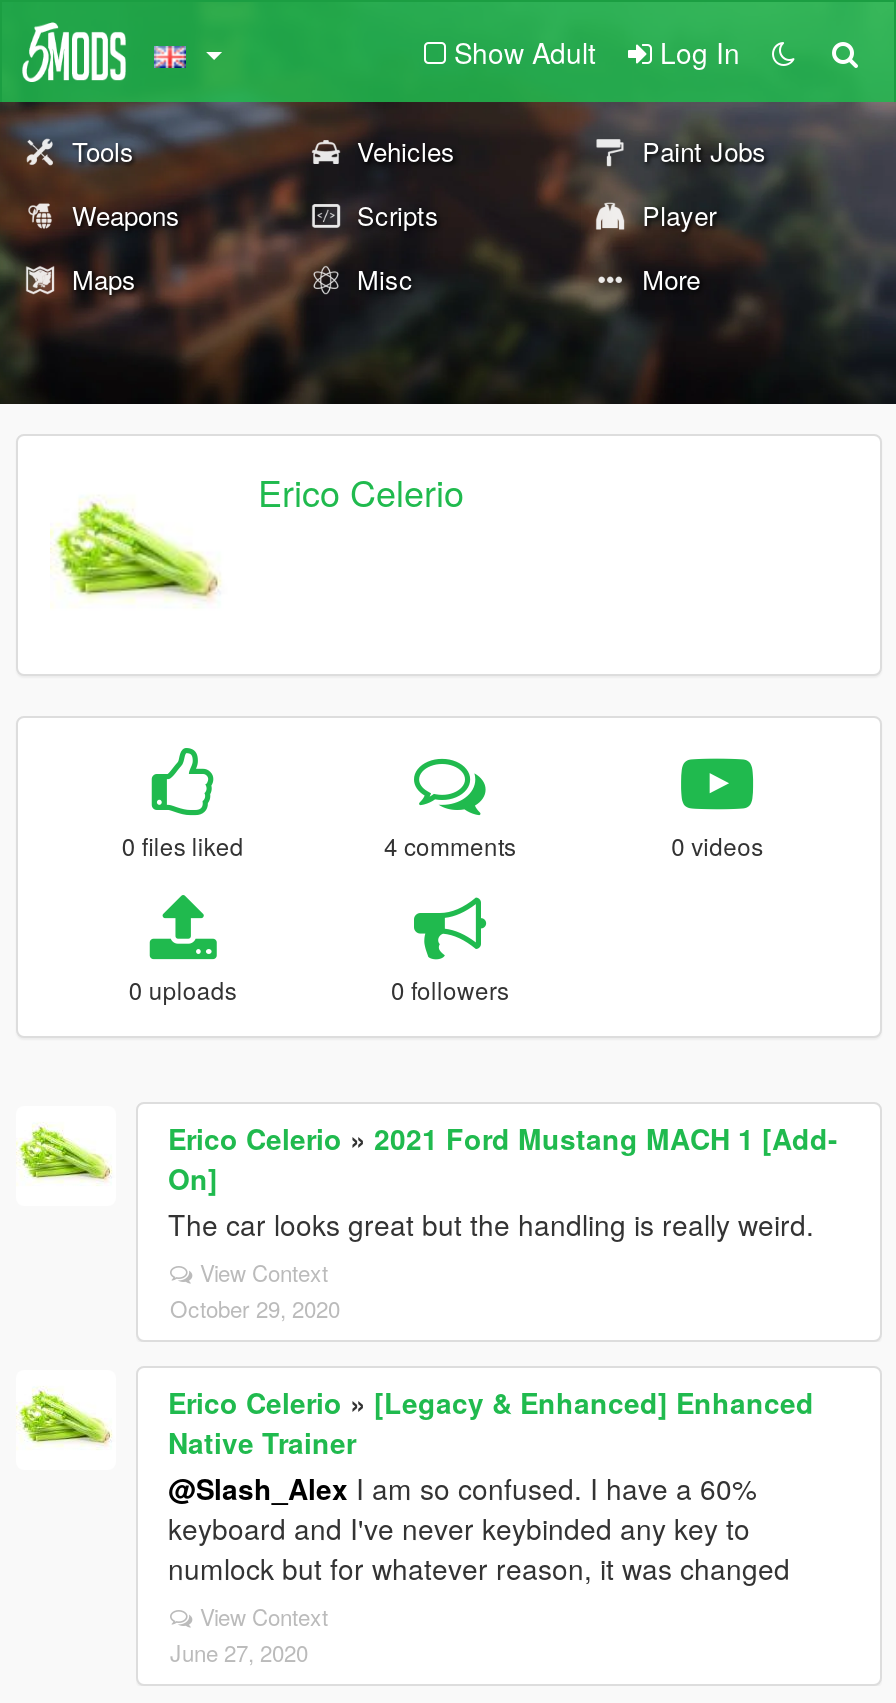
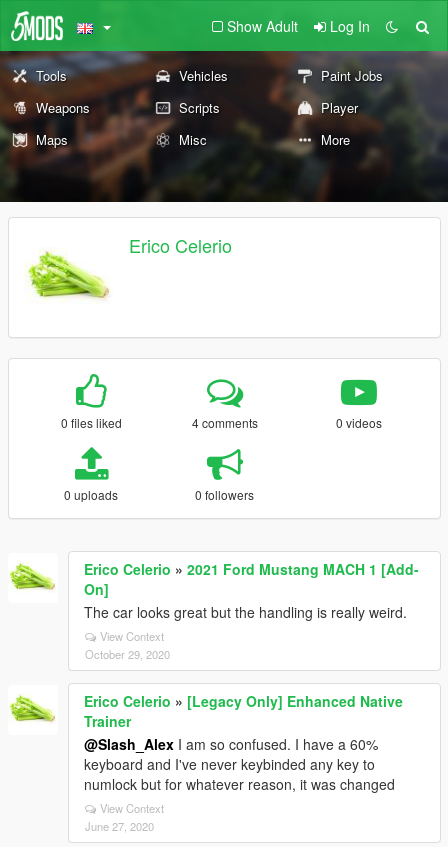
- Erico Celerio» [Legacy & Enhanced] Enhanced
- Native Trainer
+ Erico Celerio» [Legacy Only] Enhanced Native
+ Trainer
